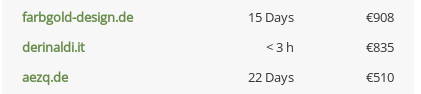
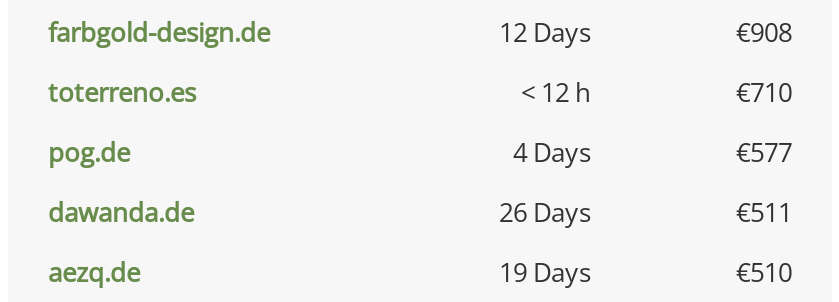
- 15 Days
+ 12 Days

- derinaldi.it
- < 3 h
- €835
+ toterreno.es
+ < 12 h
+ €710
+ pog.de
+ 4 Days
+ €577
+ dawanda.de
+ 26 Days
+ €511

- 22 Days
+ 19 Days
